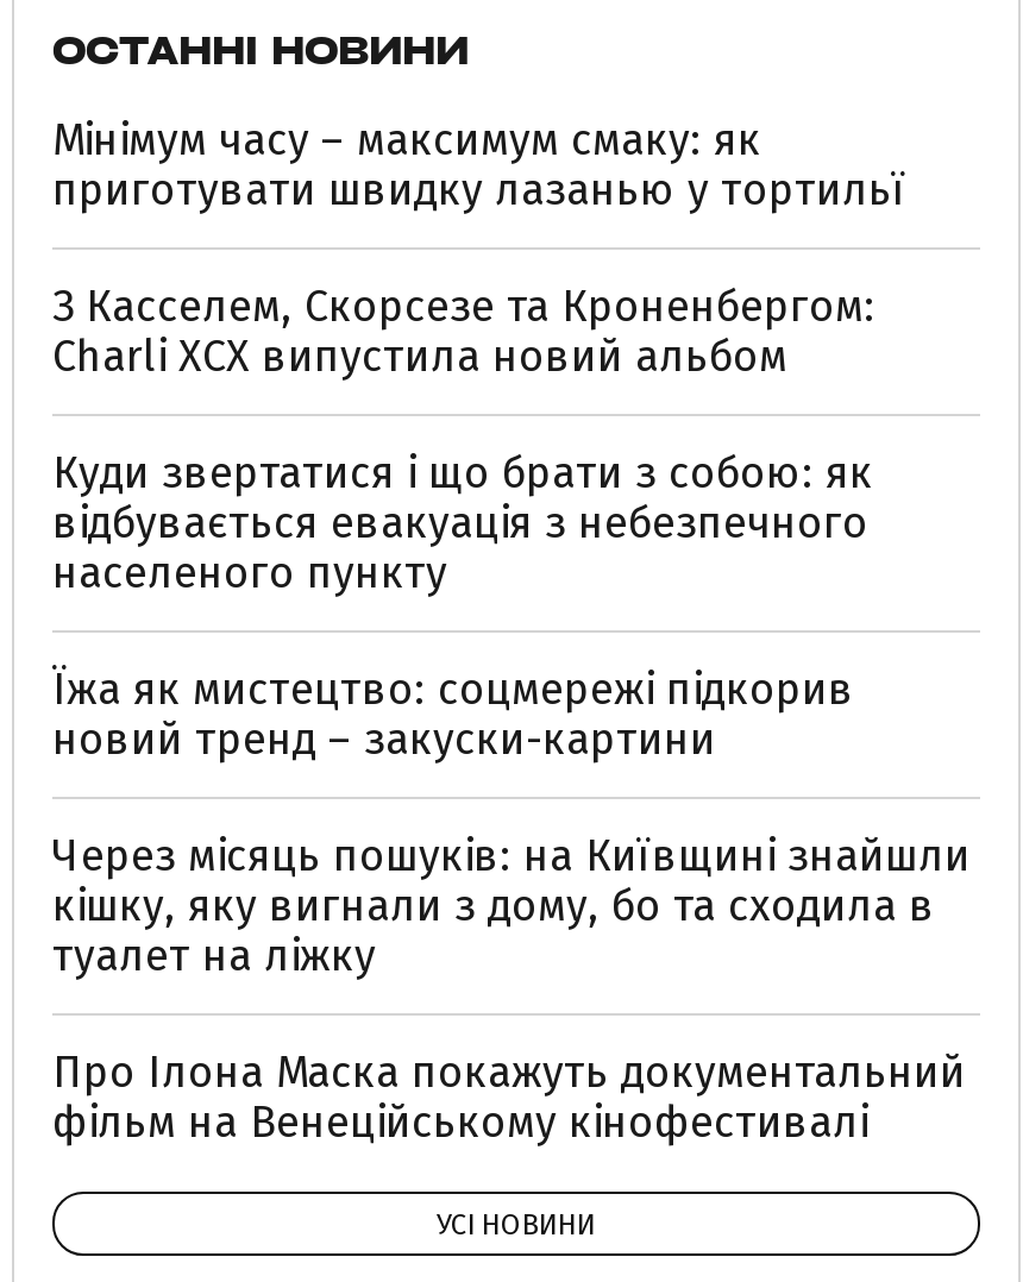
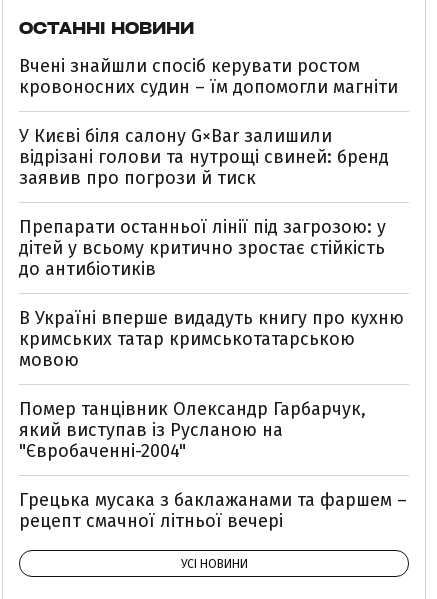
- Мінімум часу – максимум смаку: як
- приготувати швидку лазанью у тортильї
+ Вчені знайшли спосіб керувати ростом
+ кровоносних судин – їм допомогли магніти

- З Касселем, Скорсезе та Кроненбергом:
- Charli XCX випустила новий альбом
+ У Києві біля салону G×Bar залишили
+ відрізані голови та нутрощі свиней: бренд
+ заявив про погрози й тиск

- Куди звертатися і що брати з собою: як
- відбувається евакуація з небезпечного
- населеного пункту
+ Препарати останньої лінії під загрозою: у
+ дітей у всьому критично зростає стійкість
+ до антибіотиків

- Їжа як мистецтво: соцмережі підкорив
- новий тренд – закуски-картини
+ В Україні вперше видадуть книгу про кухню
+ кримських татар кримськотатарською
+ мовою

- Через місяць пошуків: на Київщині знайшли
- кішку, яку вигнали з дому, бо та сходила в
- туалет на ліжку
+ Помер танцівник Олександр Гарбарчук,
+ який виступав із Русланою на
+ "Євробаченні-2004"

- Про Ілона Маска покажуть документальний
- фільм на Венеційському кінофестивалі
+ Грецька мусака з баклажанами та фаршем –
+ рецепт смачної літньої вечері
